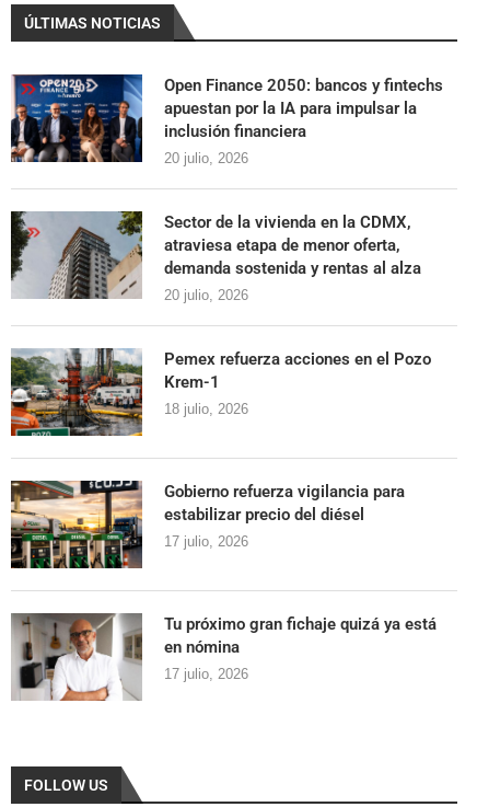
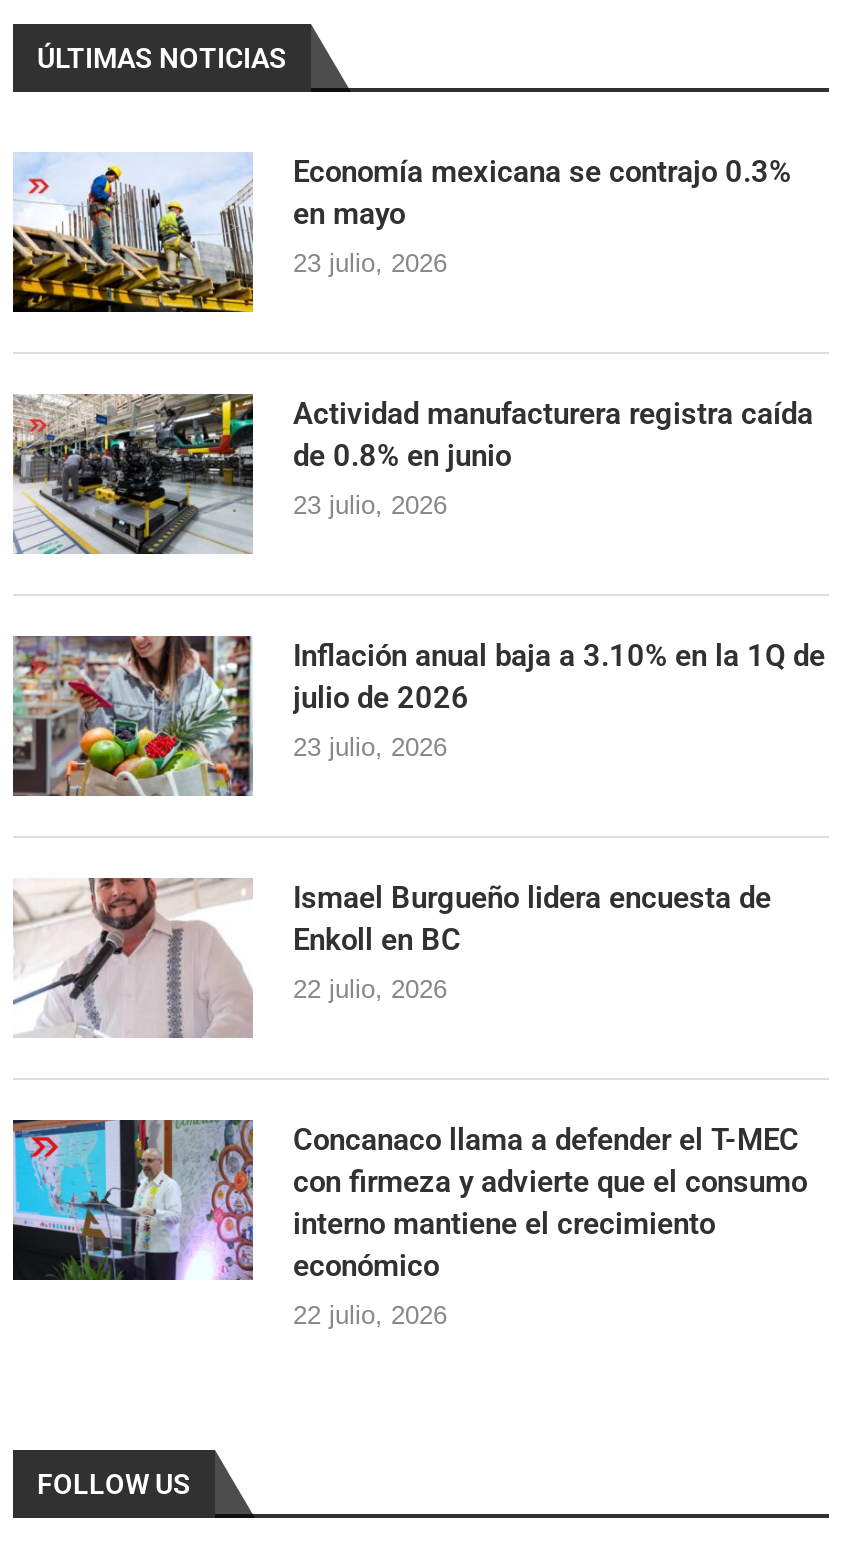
- [image]
- Open Finance 2050: bancos y fintechs
- apuestan por la IA para impulsar la
- inclusión financiera
- 20 julio, 2026
+ [image]
+ Economía mexicana se contrajo 0.3%
+ en mayo
+ 23 julio, 2026

- [image]
- Sector de la vivienda en la CDMX,
- atraviesa etapa de menor oferta,
- demanda sostenida y rentas al alza
- 20 julio, 2026
+ [image]
+ Actividad manufacturera registra caída
+ de 0.8% en junio
+ 23 julio, 2026

- [image]
- Pemex refuerza acciones en el Pozo
- Krem-1
- 18 julio, 2026
+ [image]
+ Inflación anual baja a 3.10% en la 1Q de
+ julio de 2026
+ 23 julio, 2026

- [image]
- Gobierno refuerza vigilancia para
- estabilizar precio del diésel
- 17 julio, 2026
+ [image]
+ Ismael Burgueño lidera encuesta de
+ Enkoll en BC
+ 22 julio, 2026

- [image]
- Tu próximo gran fichaje quizá ya está
- en nómina
- 17 julio, 2026
+ [image]
+ Concanaco llama a defender el T-MEC
+ con firmeza y advierte que el consumo
+ interno mantiene el crecimiento
+ económico
+ 22 julio, 2026
